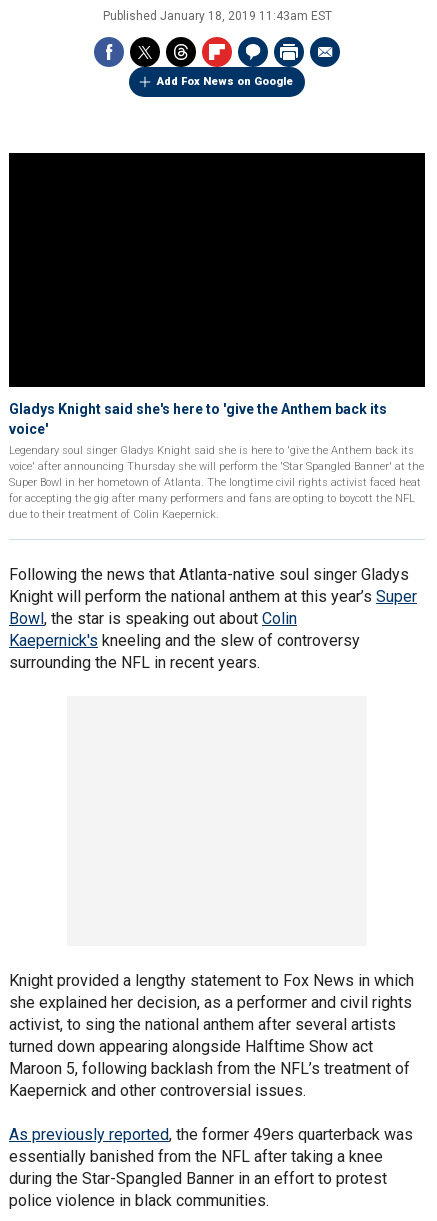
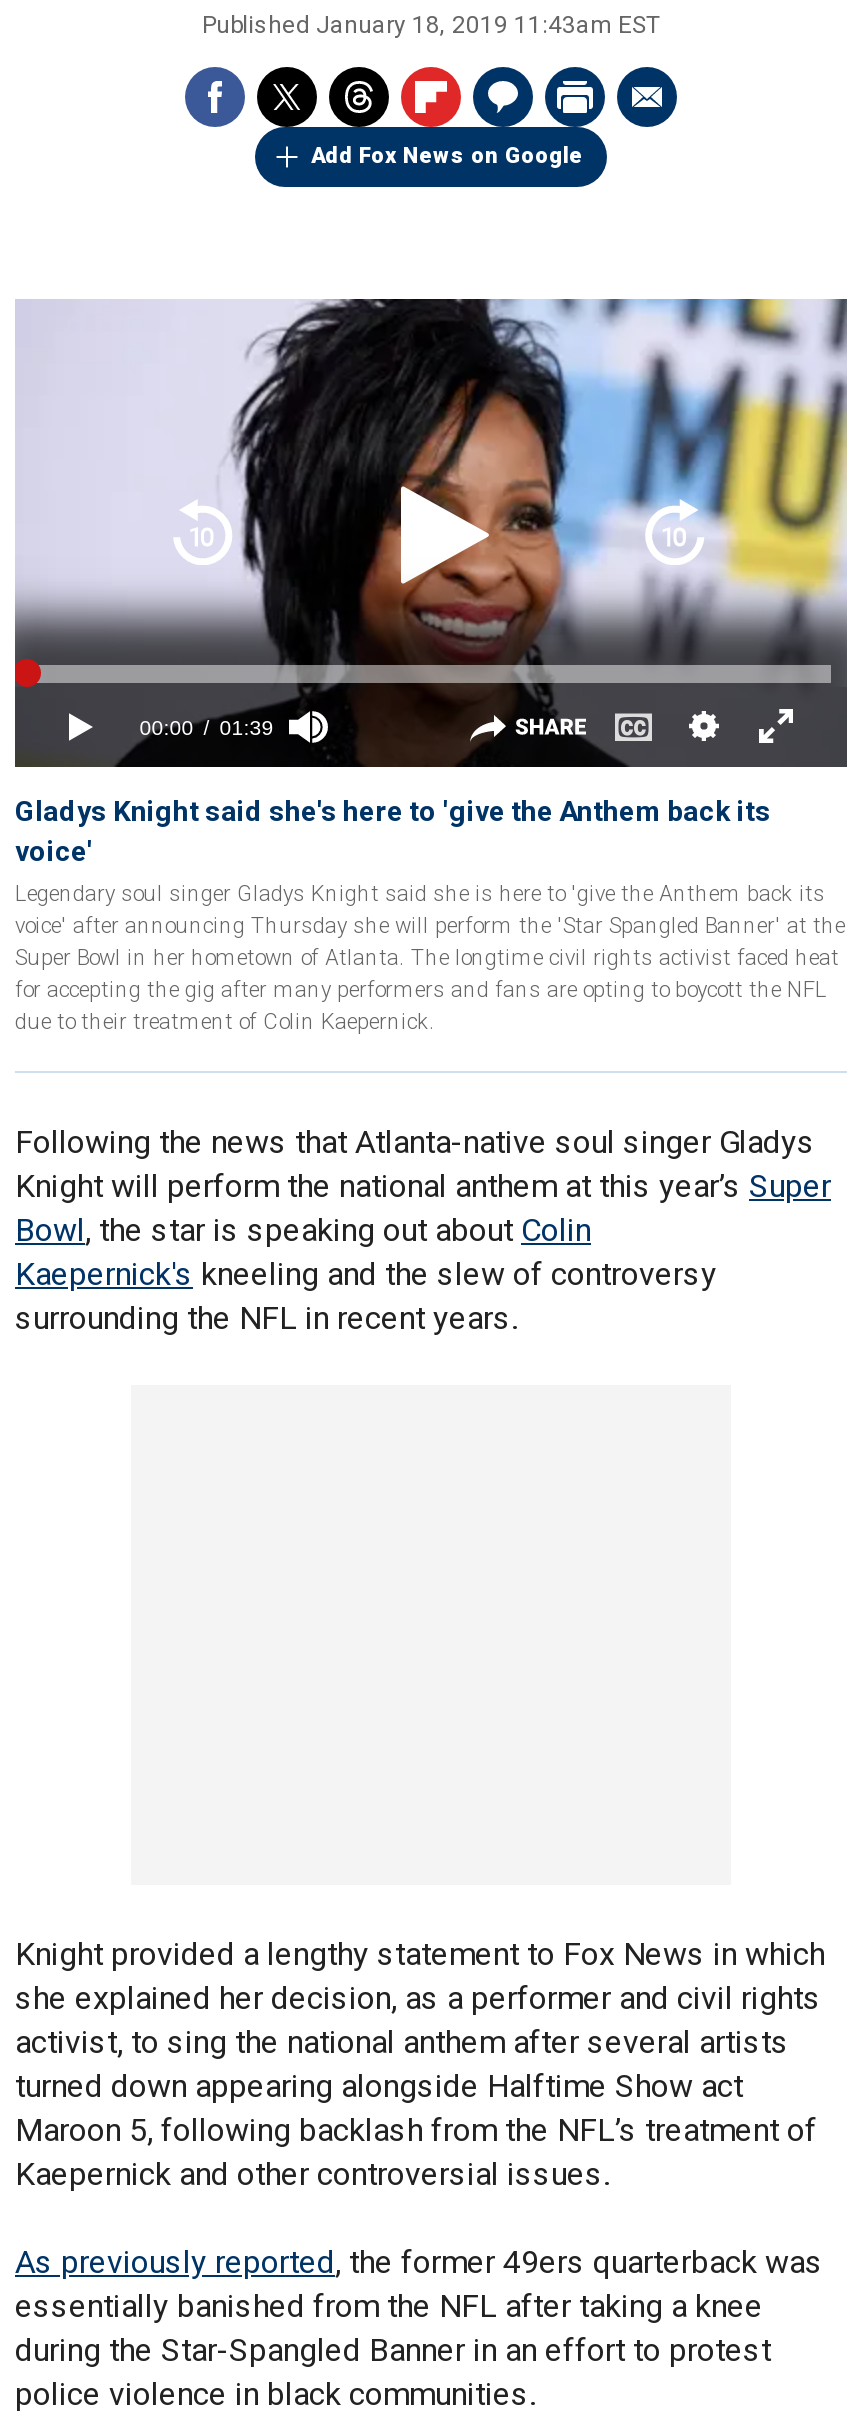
+ [image]
